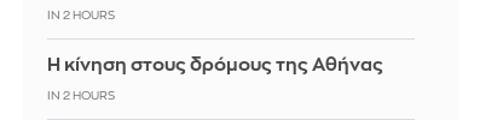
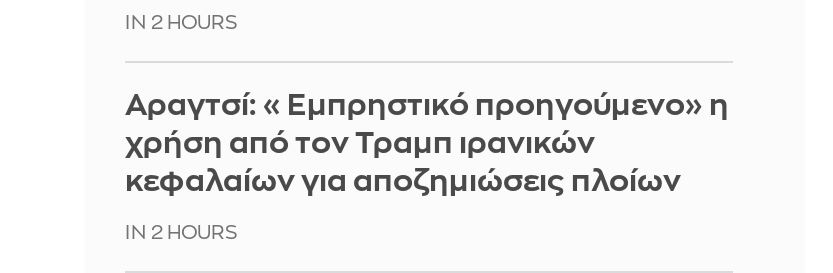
- Η κίνηση στους δρόμους της Αθήνας
+ Αραγτσί: «Εμπρηστικό προηγούμενο» η
+ χρήση από τον Τραμπ ιρανικών
+ κεφαλαίων για αποζημιώσεις πλοίων
